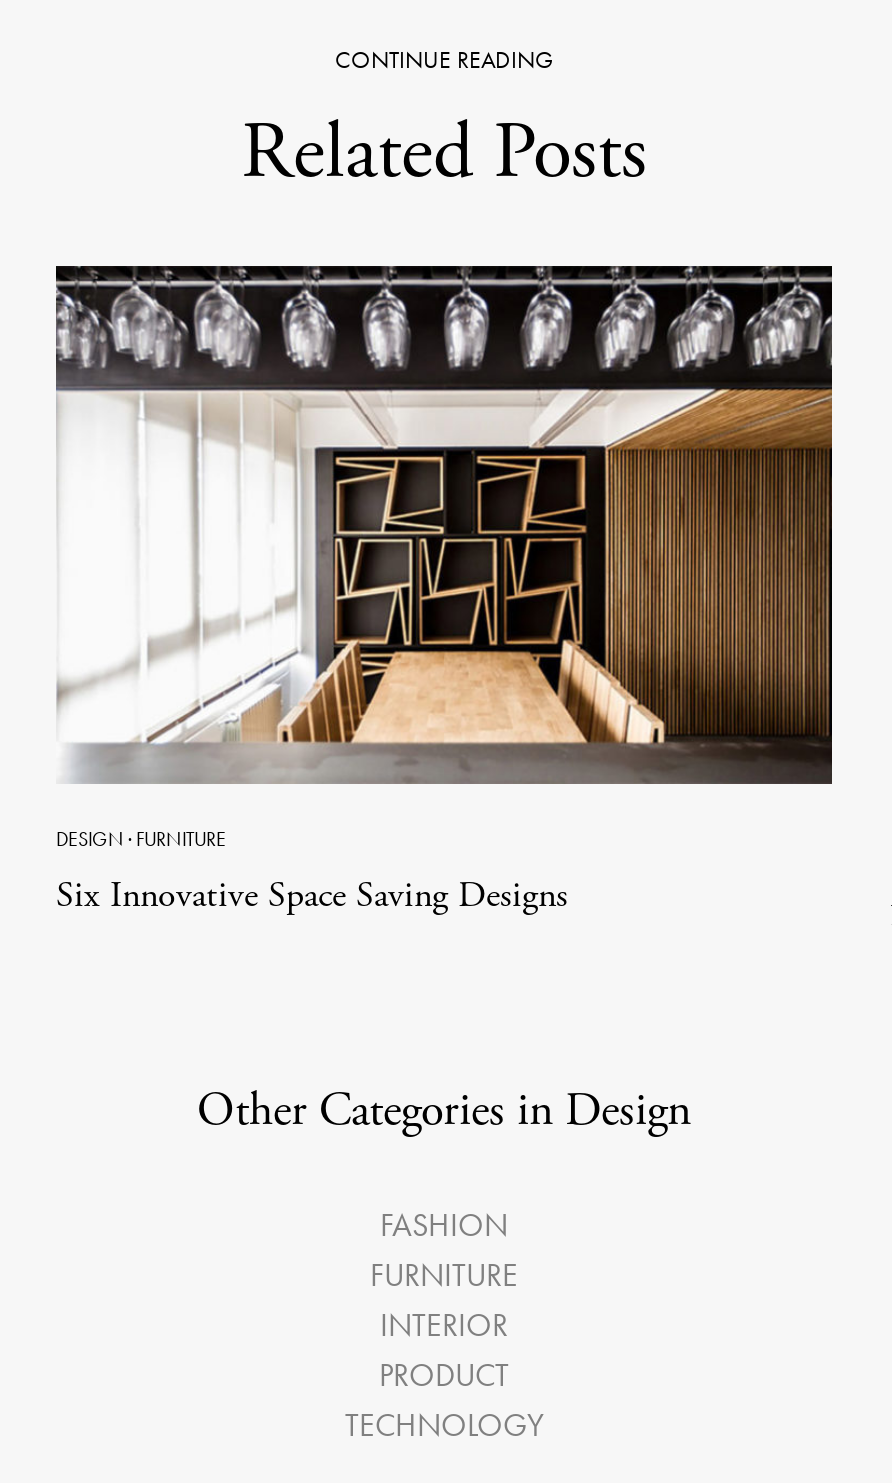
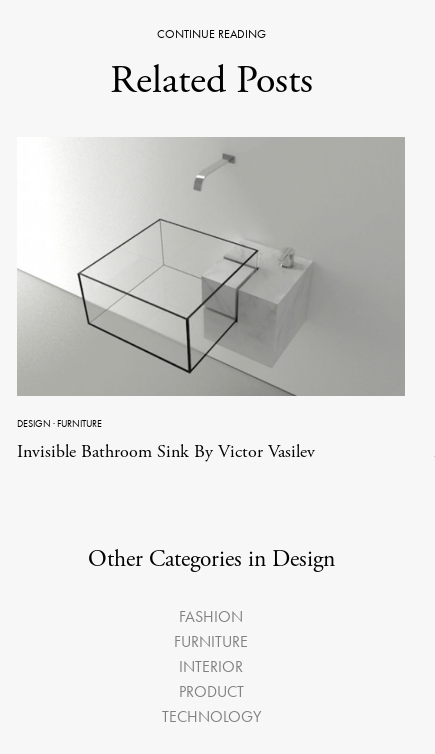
- [image]
+ [image]

- Six Innovative Space Saving Designs
+ Invisible Bathroom Sink By Victor Vasilev
